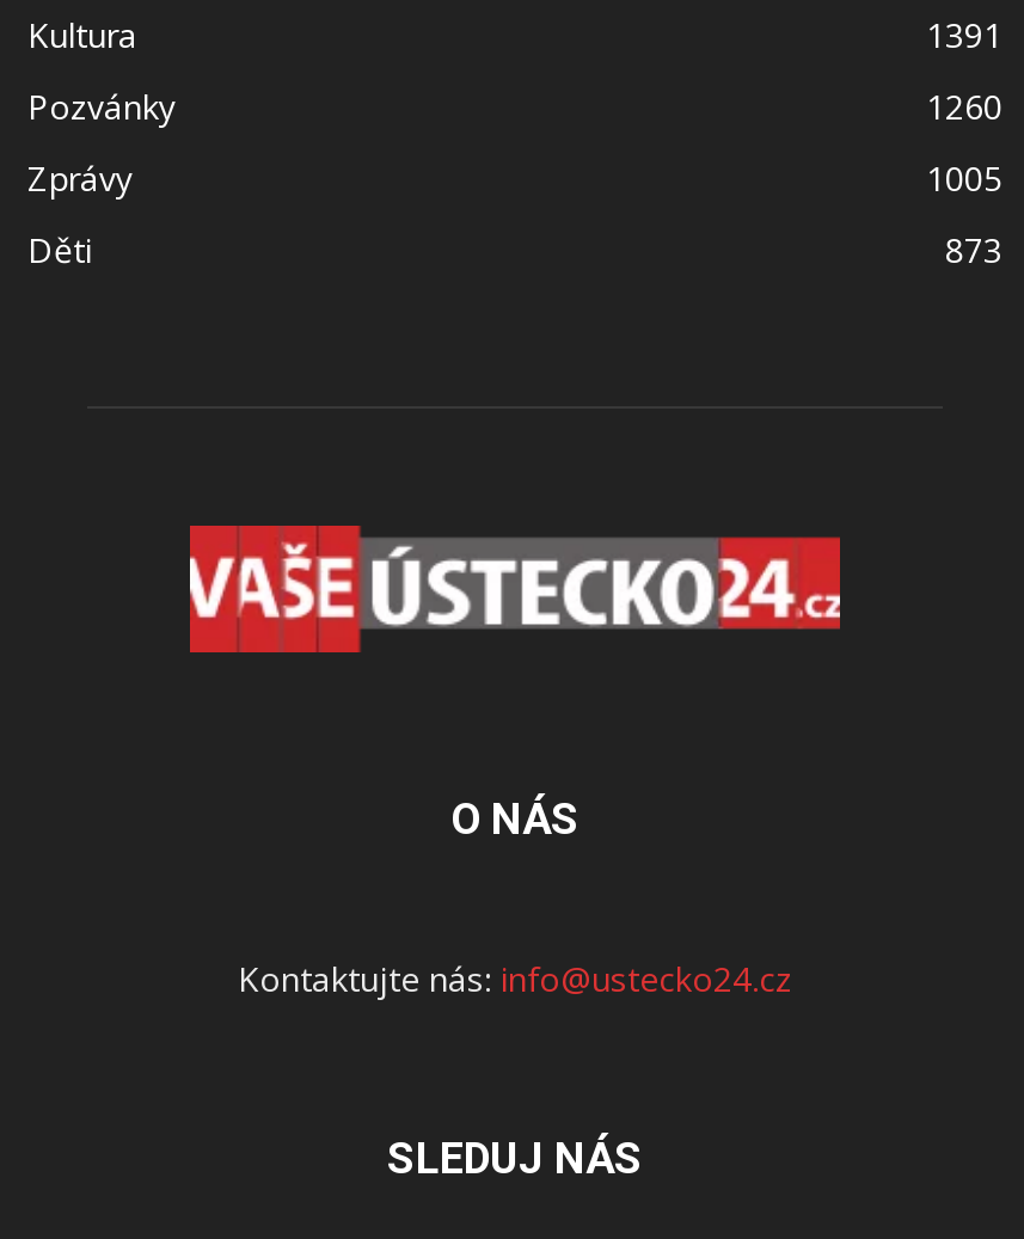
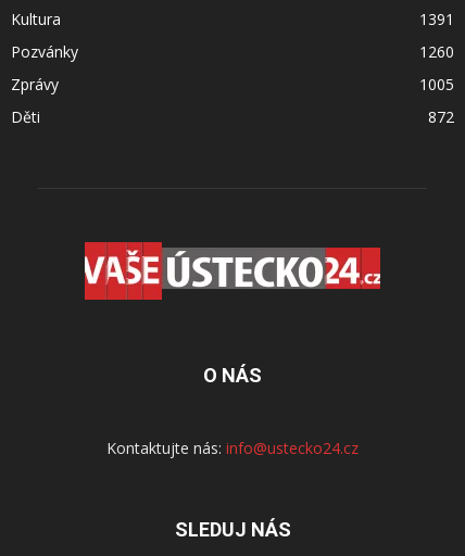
- 873
+ 872
